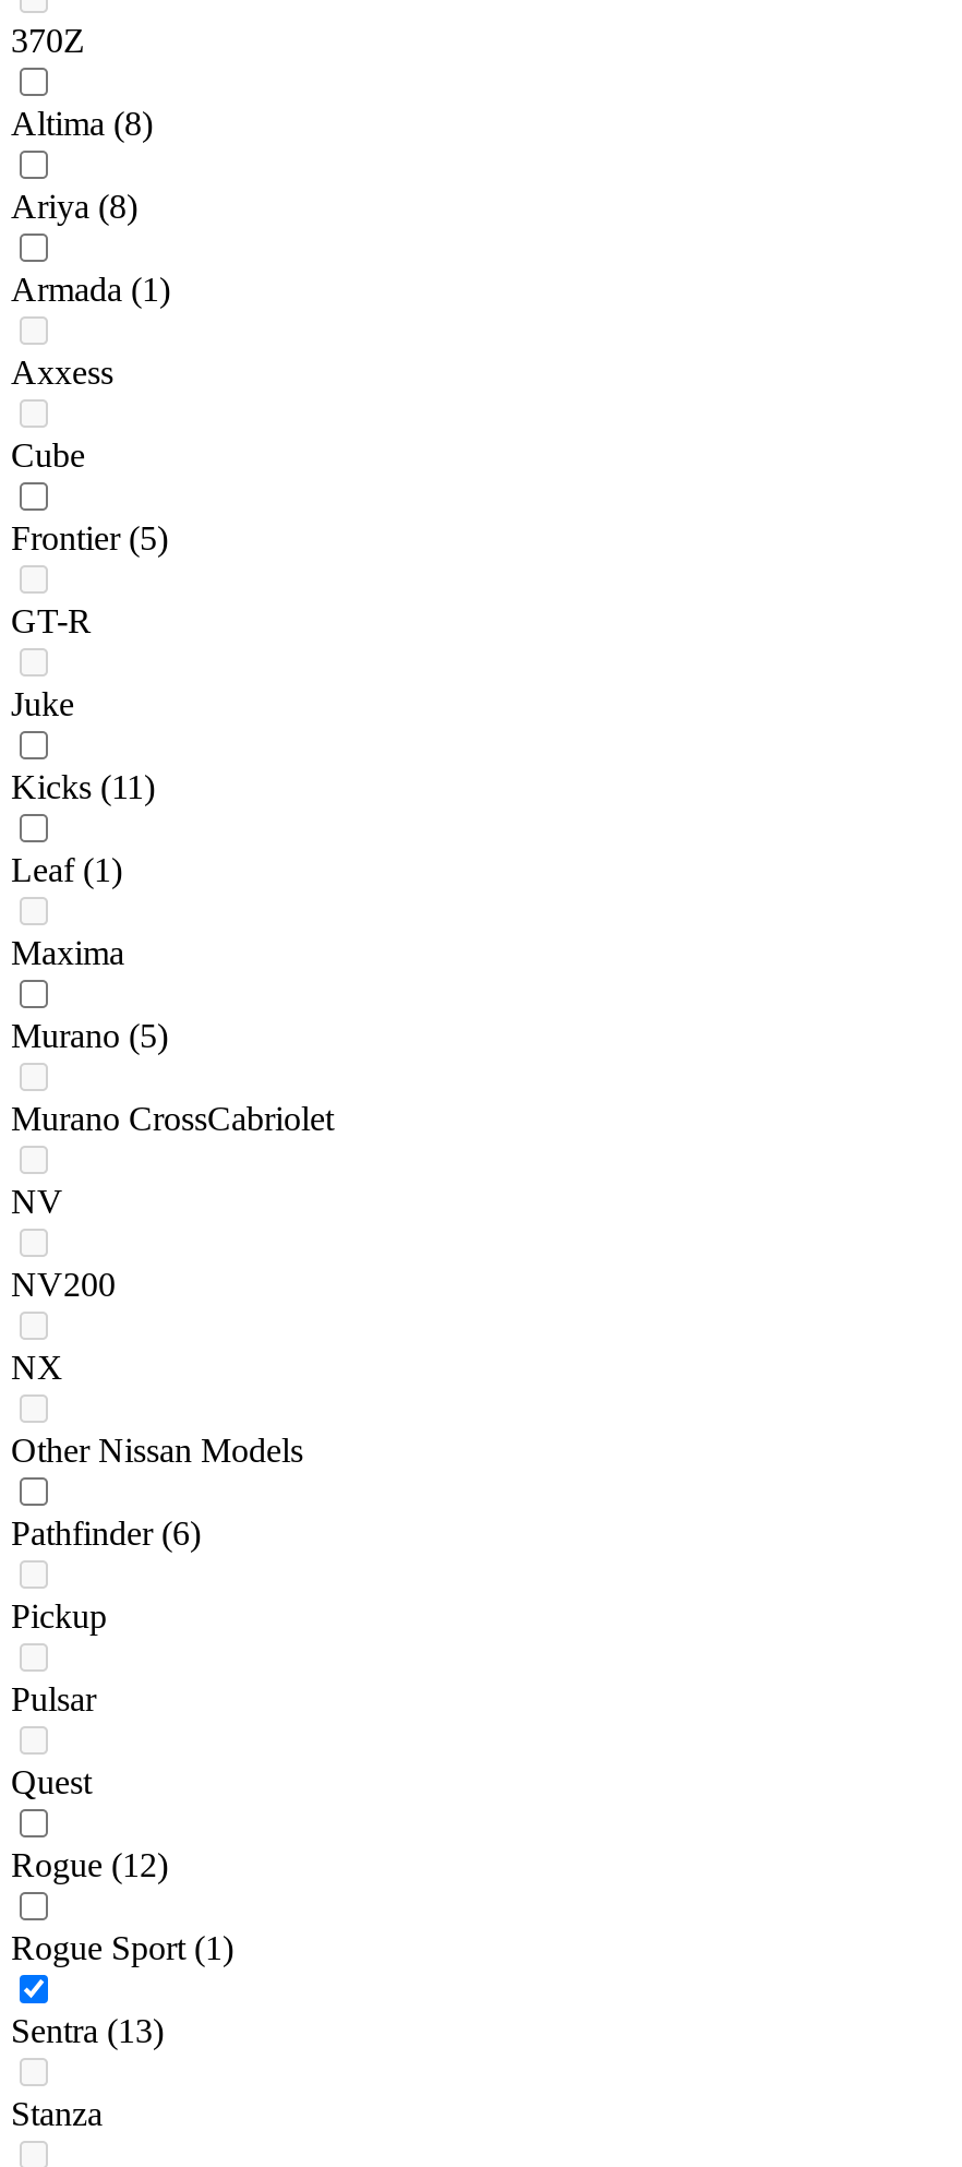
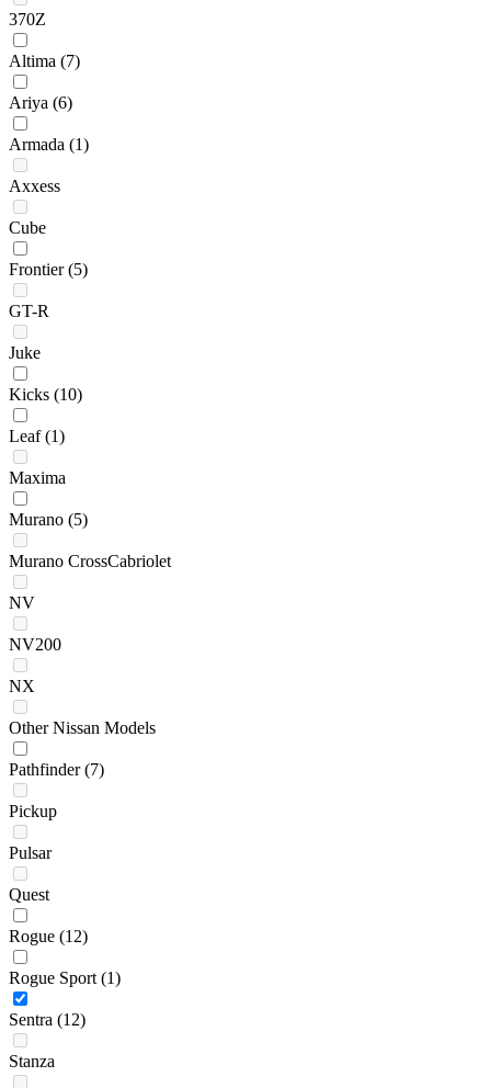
- Altima (8)
+ Altima (7)

- Ariya (8)
+ Ariya (6)

- Kicks (11)
+ Kicks (10)

- Pathfinder (6)
+ Pathfinder (7)

- Sentra (13)
+ Sentra (12)
